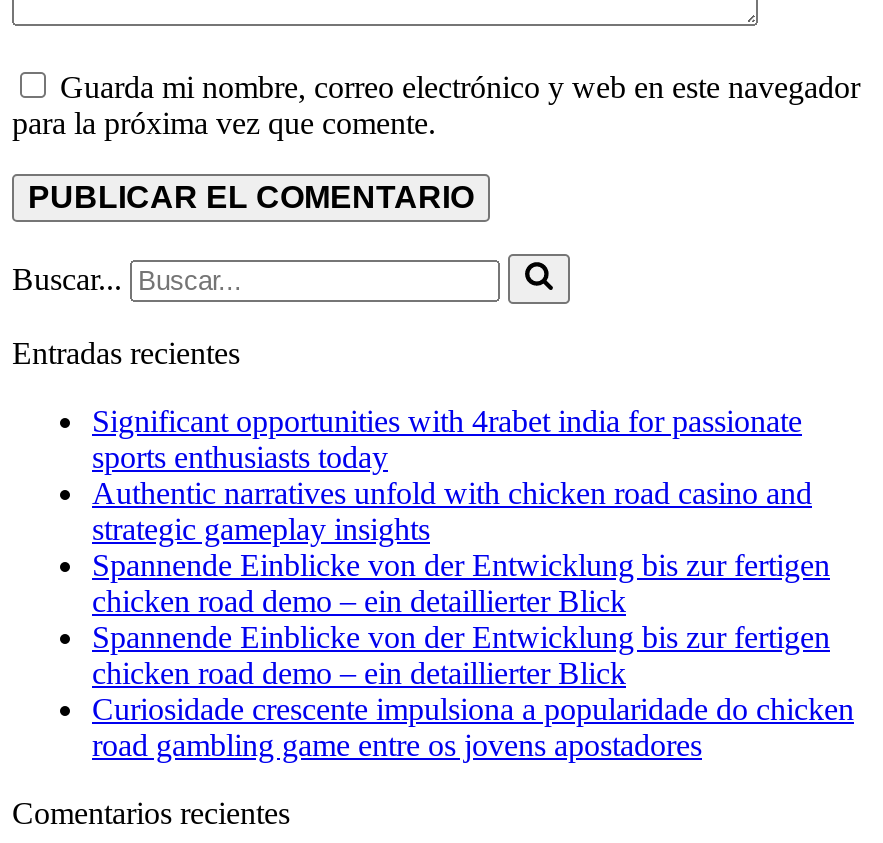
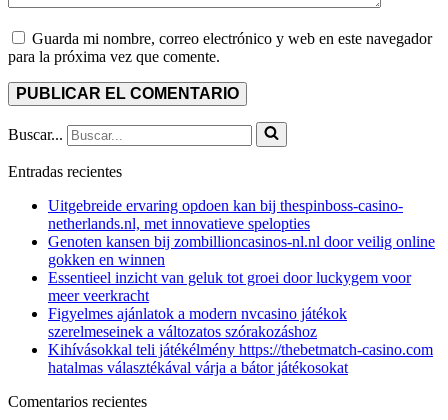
- Significant opportunities with 4rabet india for passionate
- sports enthusiasts today
- Authentic narratives unfold with chicken road casino and
- strategic gameplay insights
- Spannende Einblicke von der Entwicklung bis zur fertigen
- chicken road demo – ein detaillierter Blick
- Spannende Einblicke von der Entwicklung bis zur fertigen
- chicken road demo – ein detaillierter Blick
- Curiosidade crescente impulsiona a popularidade do chicken
- road gambling game entre os jovens apostadores
+ Uitgebreide ervaring opdoen kan bij thespinboss-casino-
+ netherlands.nl, met innovatieve spelopties
+ Genoten kansen bij zombillioncasinos-nl.nl door veilig online
+ gokken en winnen
+ Essentieel inzicht van geluk tot groei door luckygem voor
+ meer veerkracht
+ Figyelmes ajánlatok a modern nvcasino játékok
+ szerelmeseinek a változatos szórakozáshoz
+ Kihívásokkal teli játékélmény https://thebetmatch-casino.com
+ hatalmas választékával várja a bátor játékosokat
